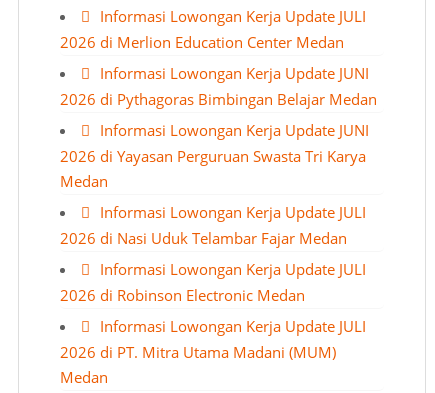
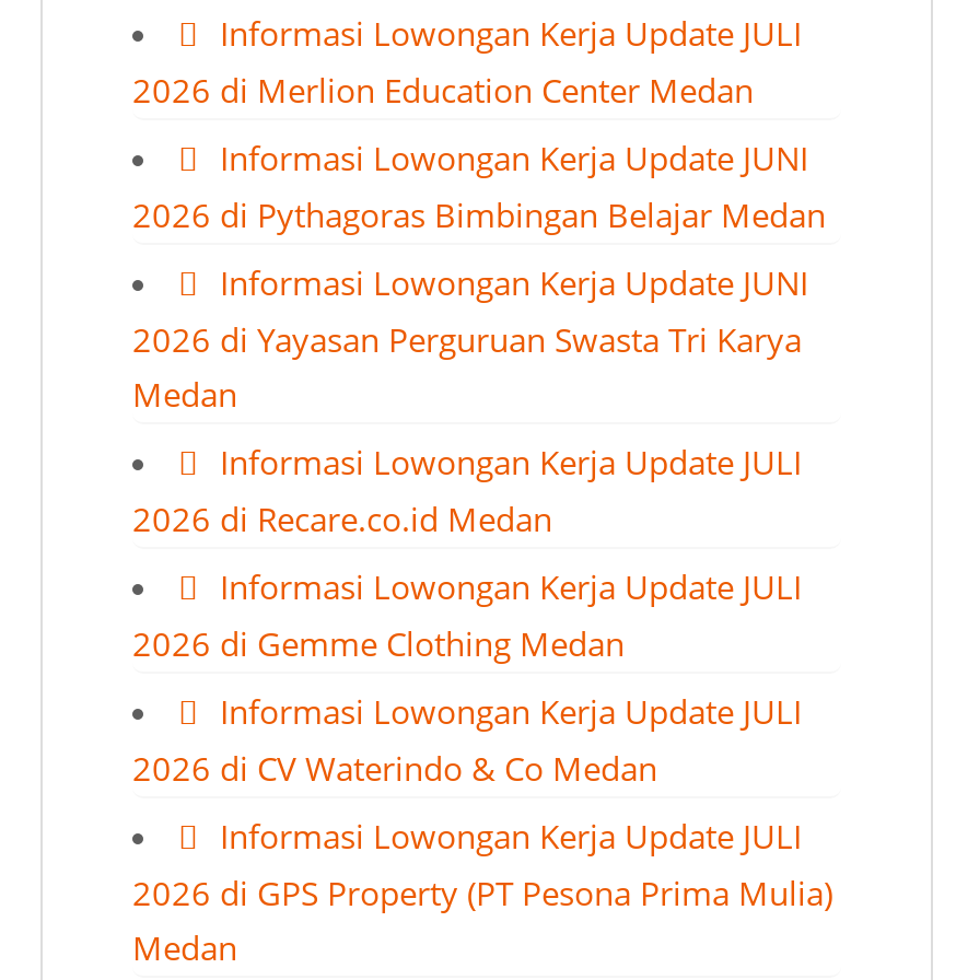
- 2026 di Nasi Uduk Telambar Fajar Medan
+ 2026 di Recare.co.id Medan

- 2026 di Robinson Electronic Medan
+ 2026 di Gemme Clothing Medan

- 2026 di PT. Mitra Utama Madani (MUM)
+ 2026 di CV Waterindo & Co Medan
+ Informasi Lowongan Kerja Update JULI
+ 2026 di GPS Property (PT Pesona Prima Mulia)
